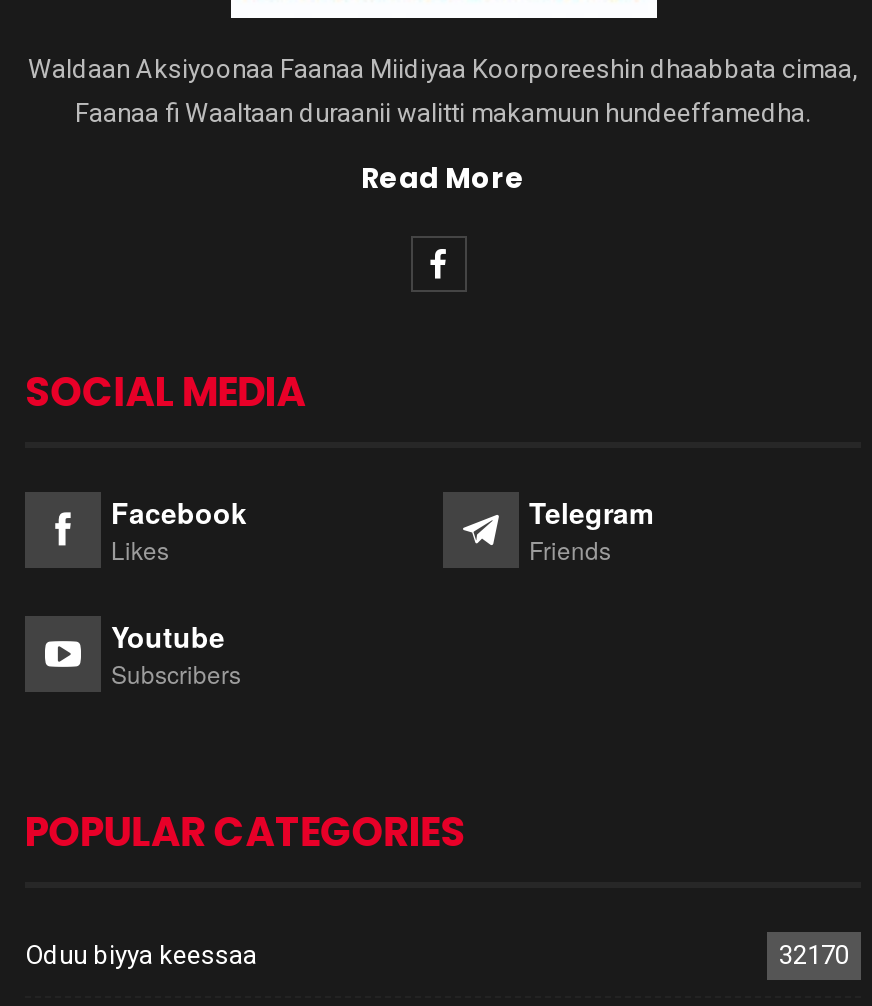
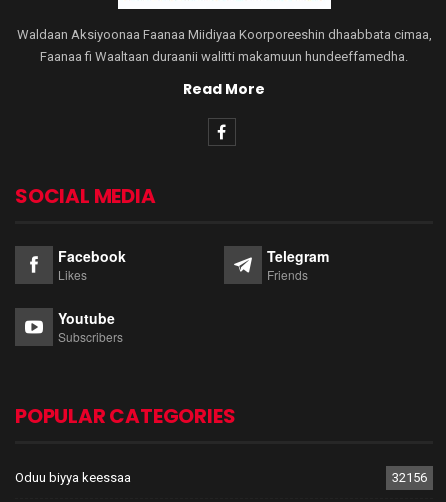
- 32170
+ 32156
